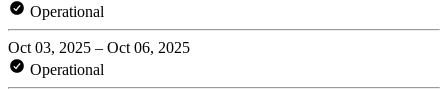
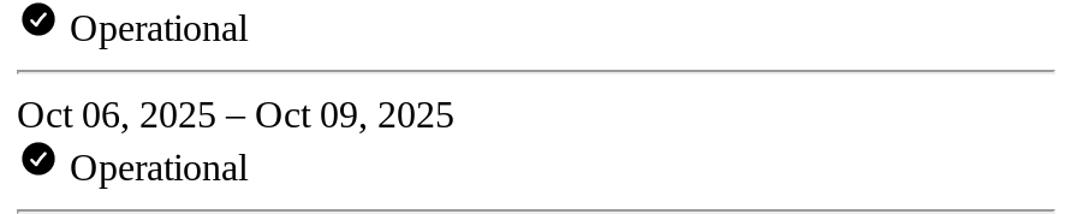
- Oct 03, 2025 – Oct 06, 2025
+ Oct 06, 2025 – Oct 09, 2025
